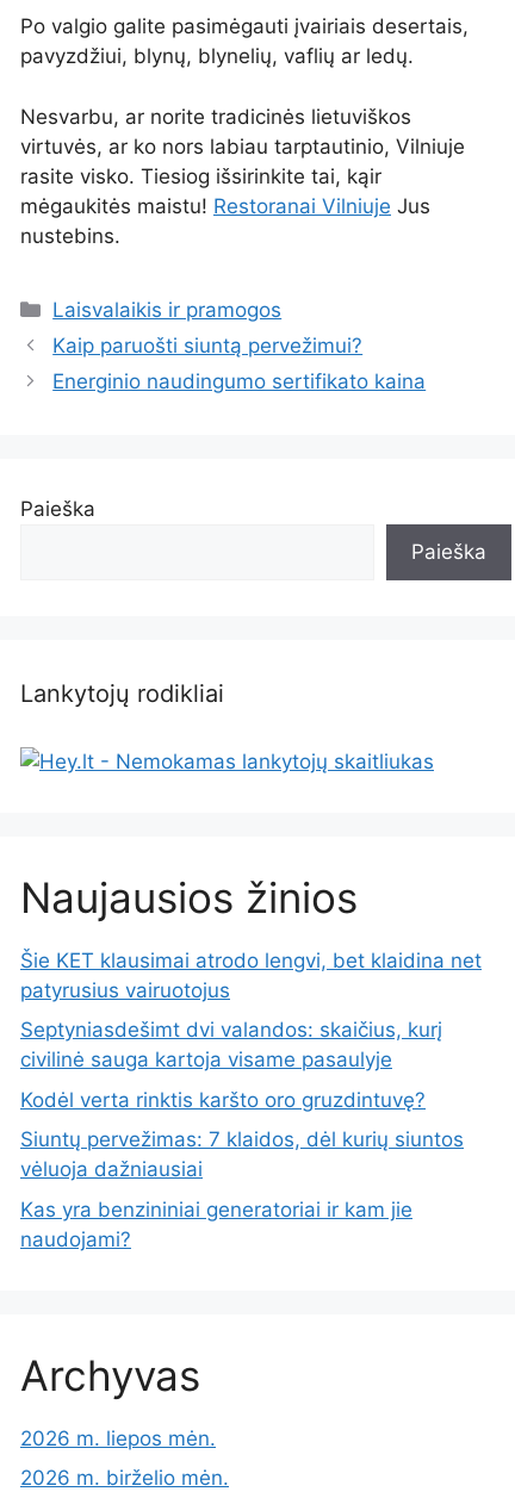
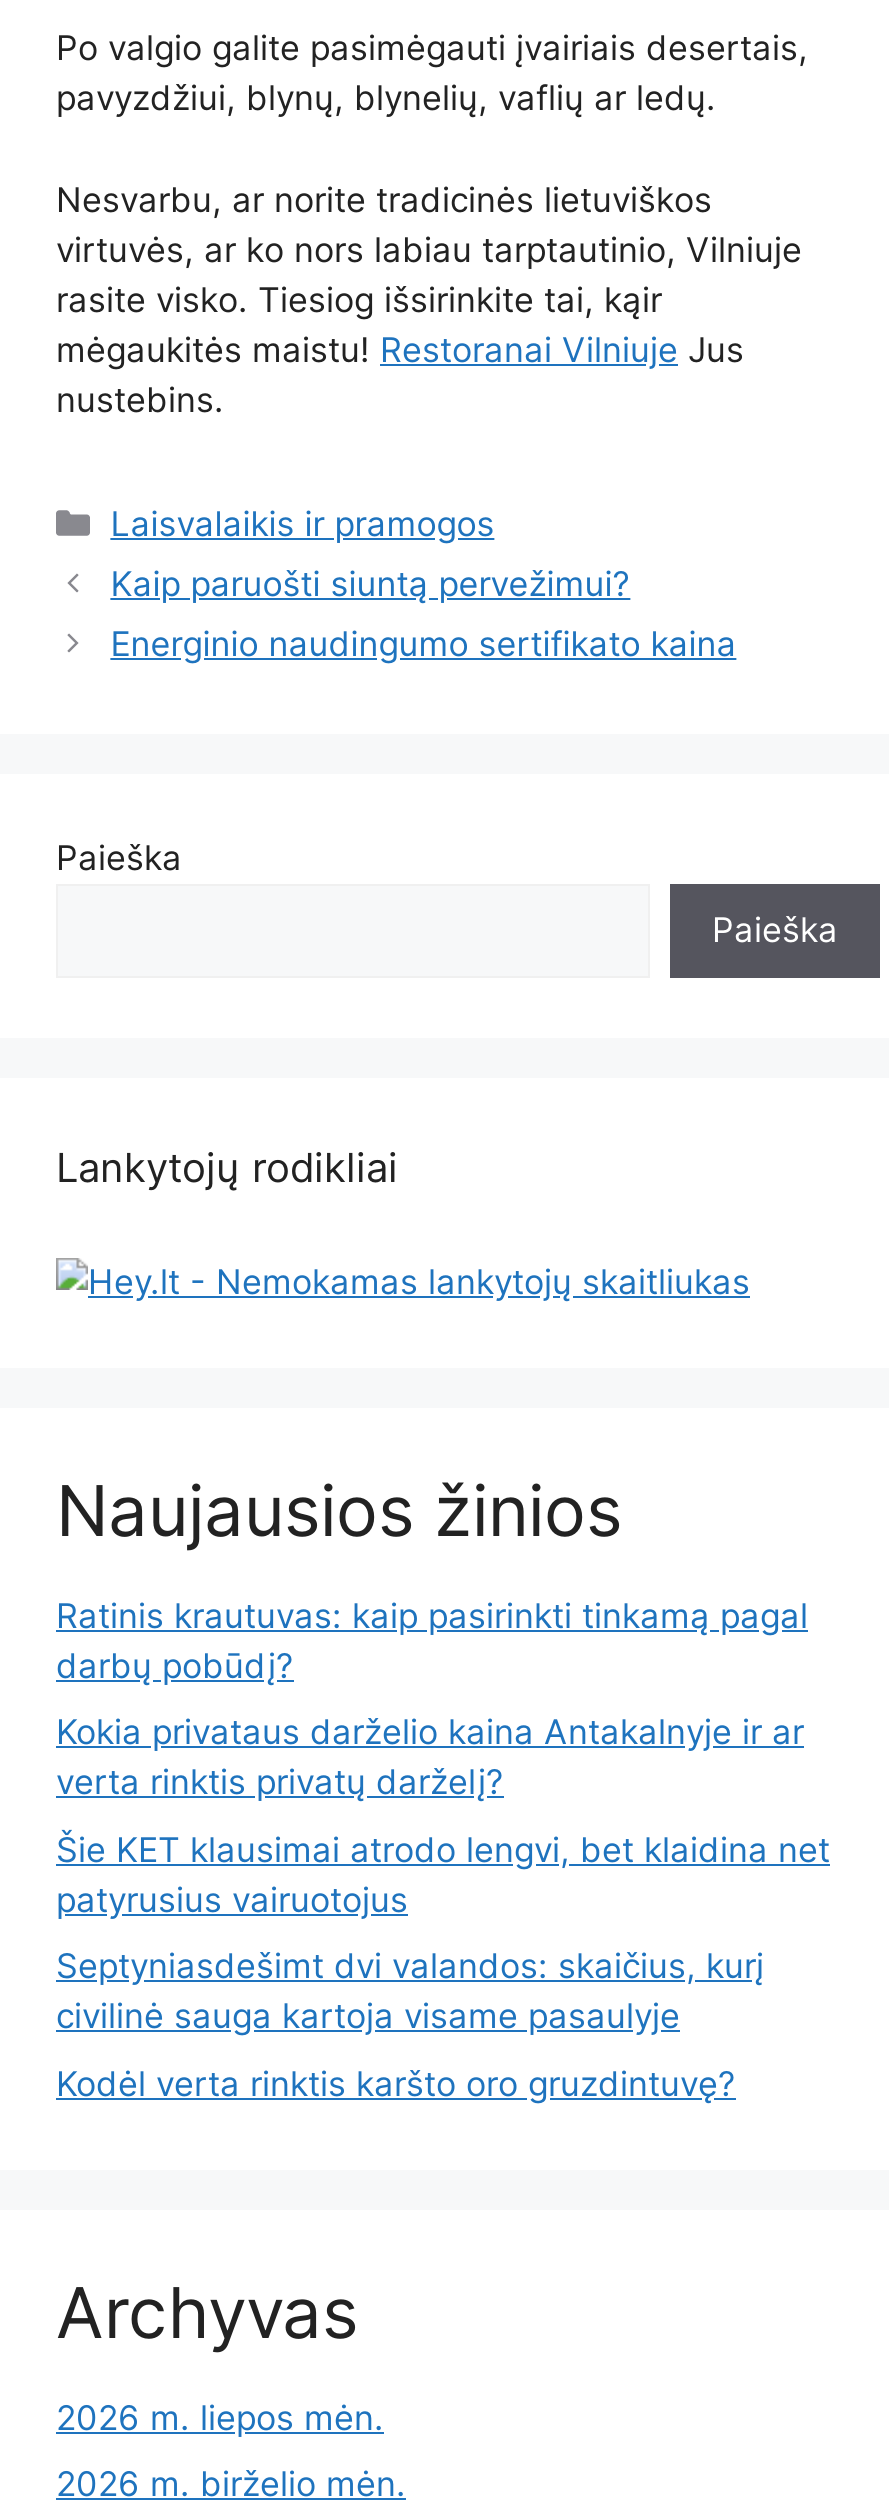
+ Ratinis krautuvas: kaip pasirinkti tinkamą pagal
+ darbų pobūdį?
+ Kokia privataus darželio kaina Antakalnyje ir ar
+ verta rinktis privatų darželį?

moved down: Šie KET klausimai atrodo lengvi, bet klaidina net | patyrusius vairuotojus | Septyniasdešimt dvi valandos: skaičius, kurį | civilinė sauga kartoja visame pasaulyje | Kodėl verta rinktis karšto oro gruzdintuvę?

- Siuntų pervežimas: 7 klaidos, dėl kurių siuntos
- vėluoja dažniausiai
- Kas yra benzininiai generatoriai ir kam jie
- naudojami?
